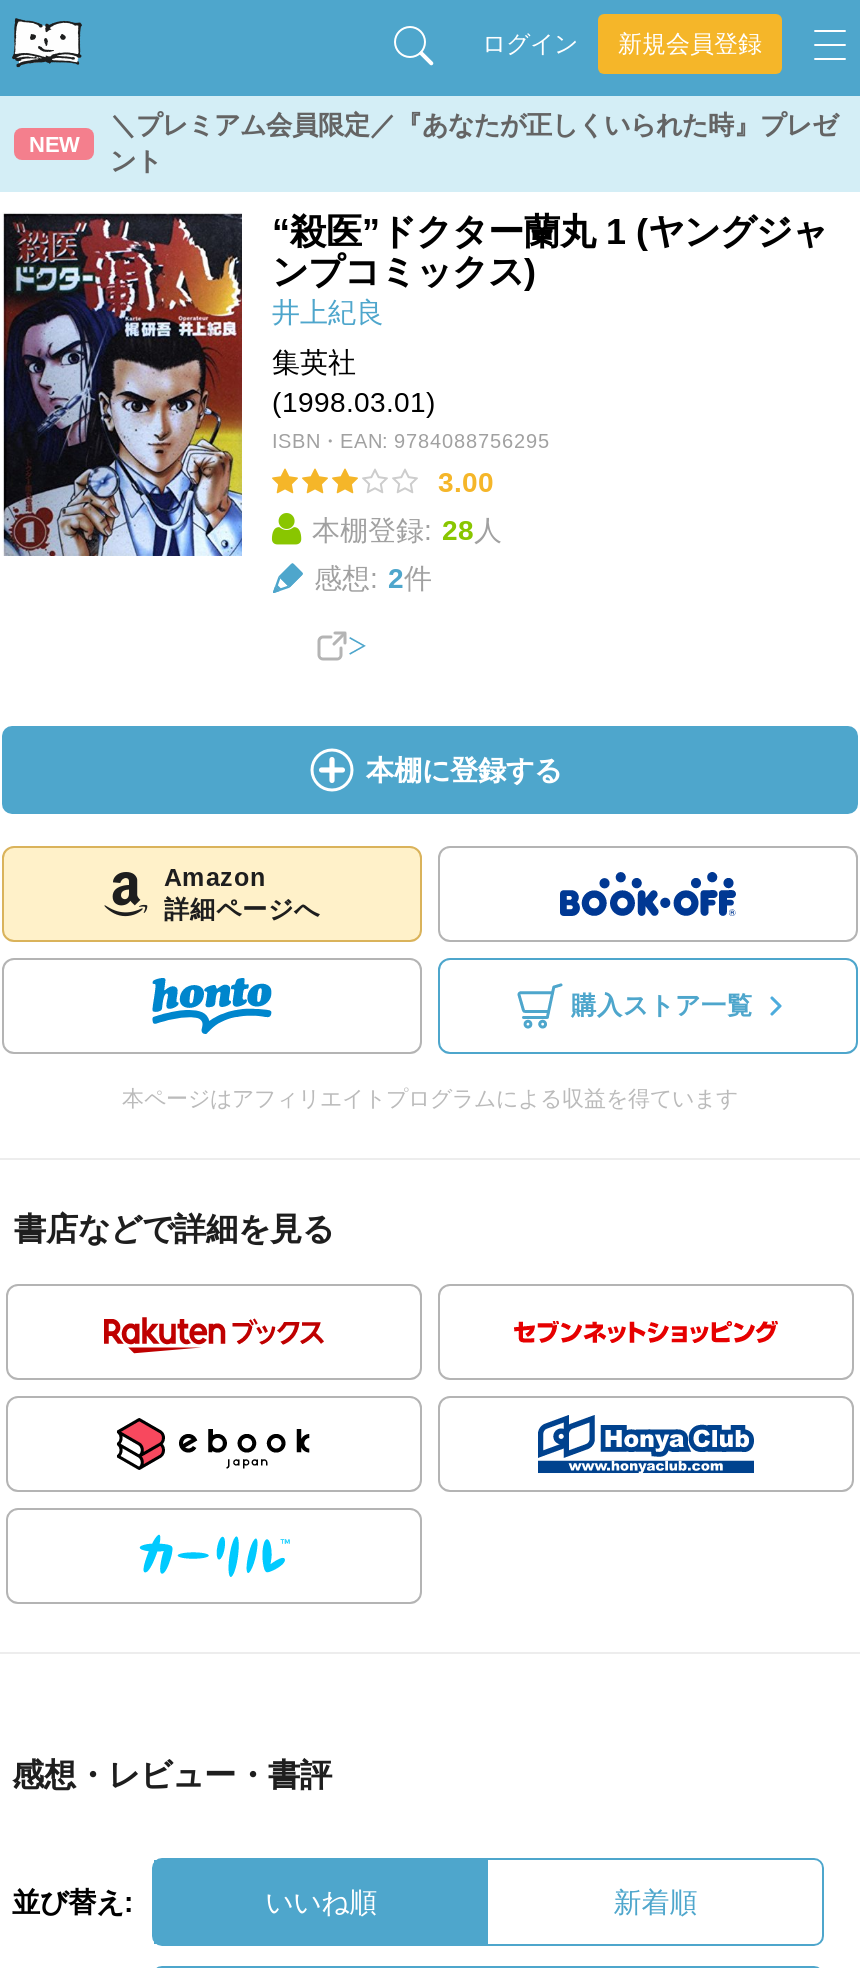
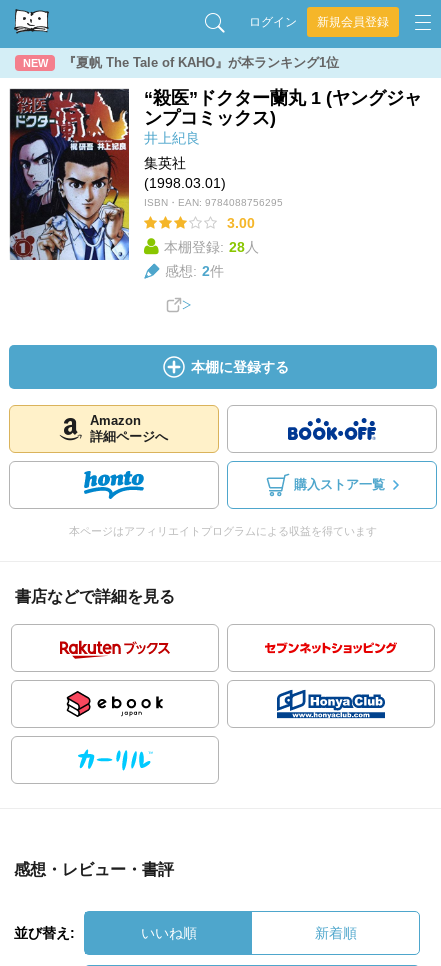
- ＼プレミアム会員限定／『あなたが正しくいられた時』プレゼ
- ント
+ 『夏帆 The Tale of KAHO』が本ランキング1位
